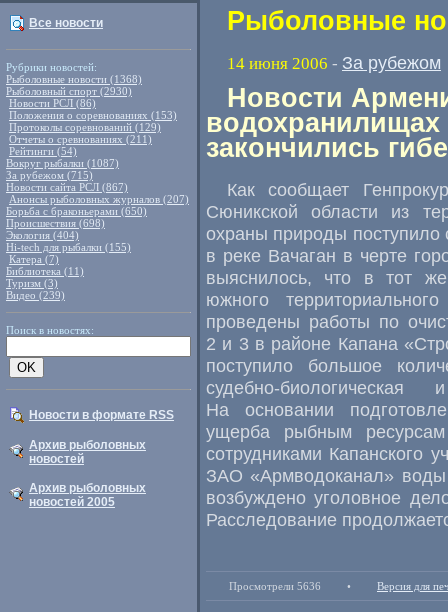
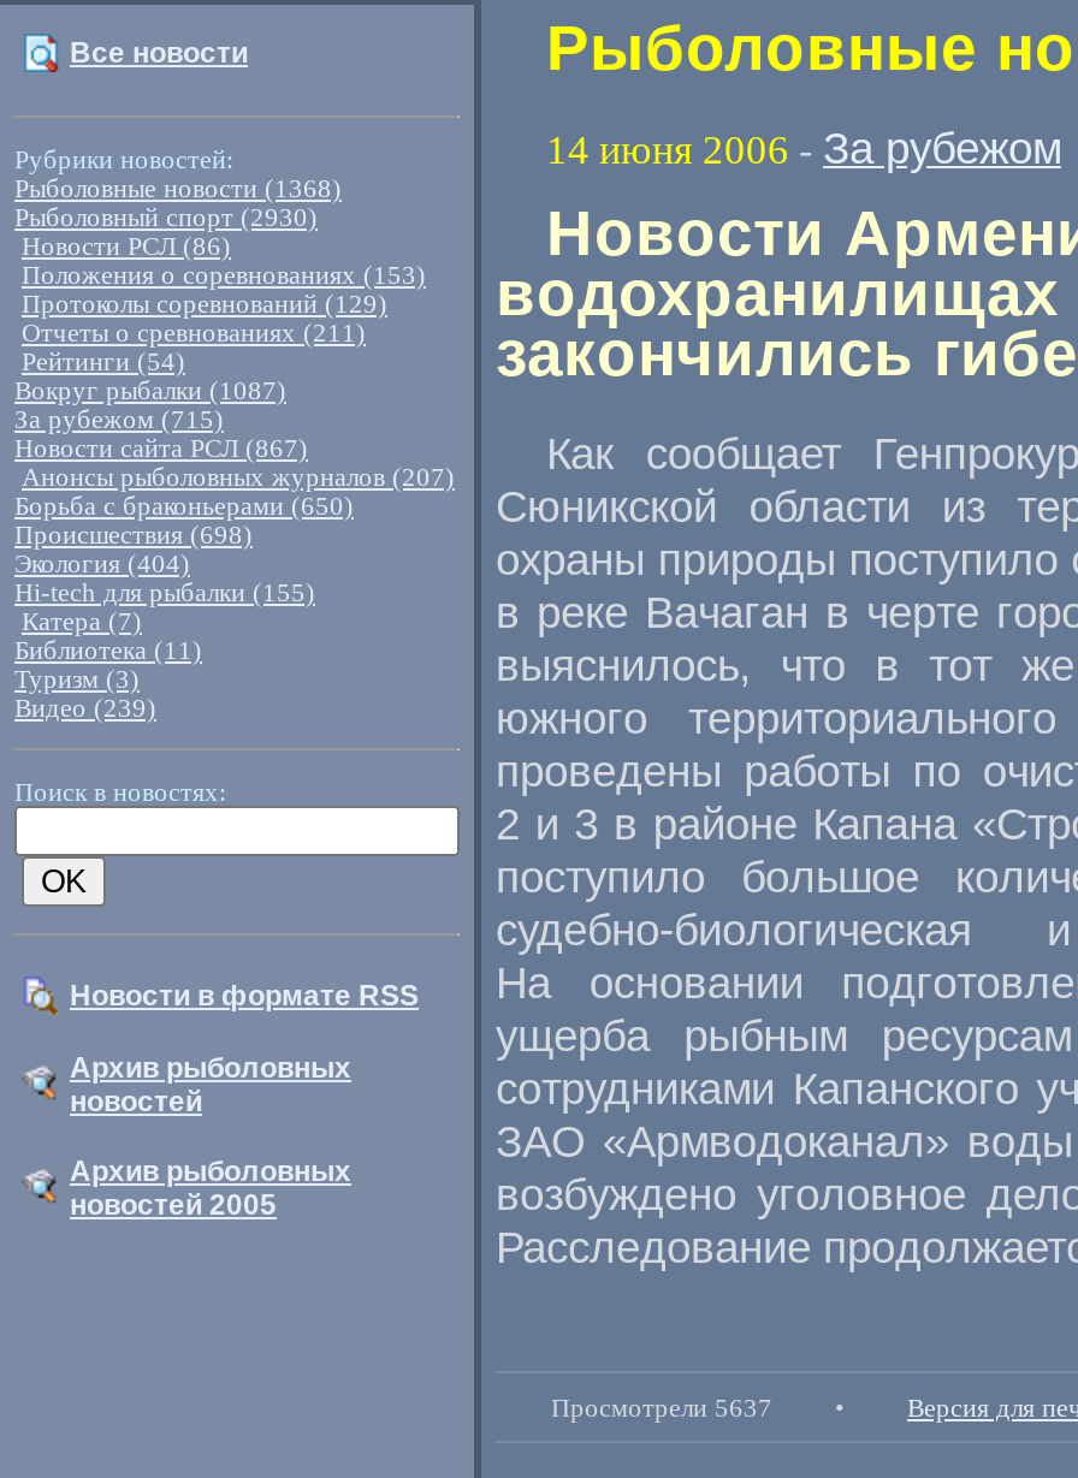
- Просмотрели 5636
+ Просмотрели 5637
